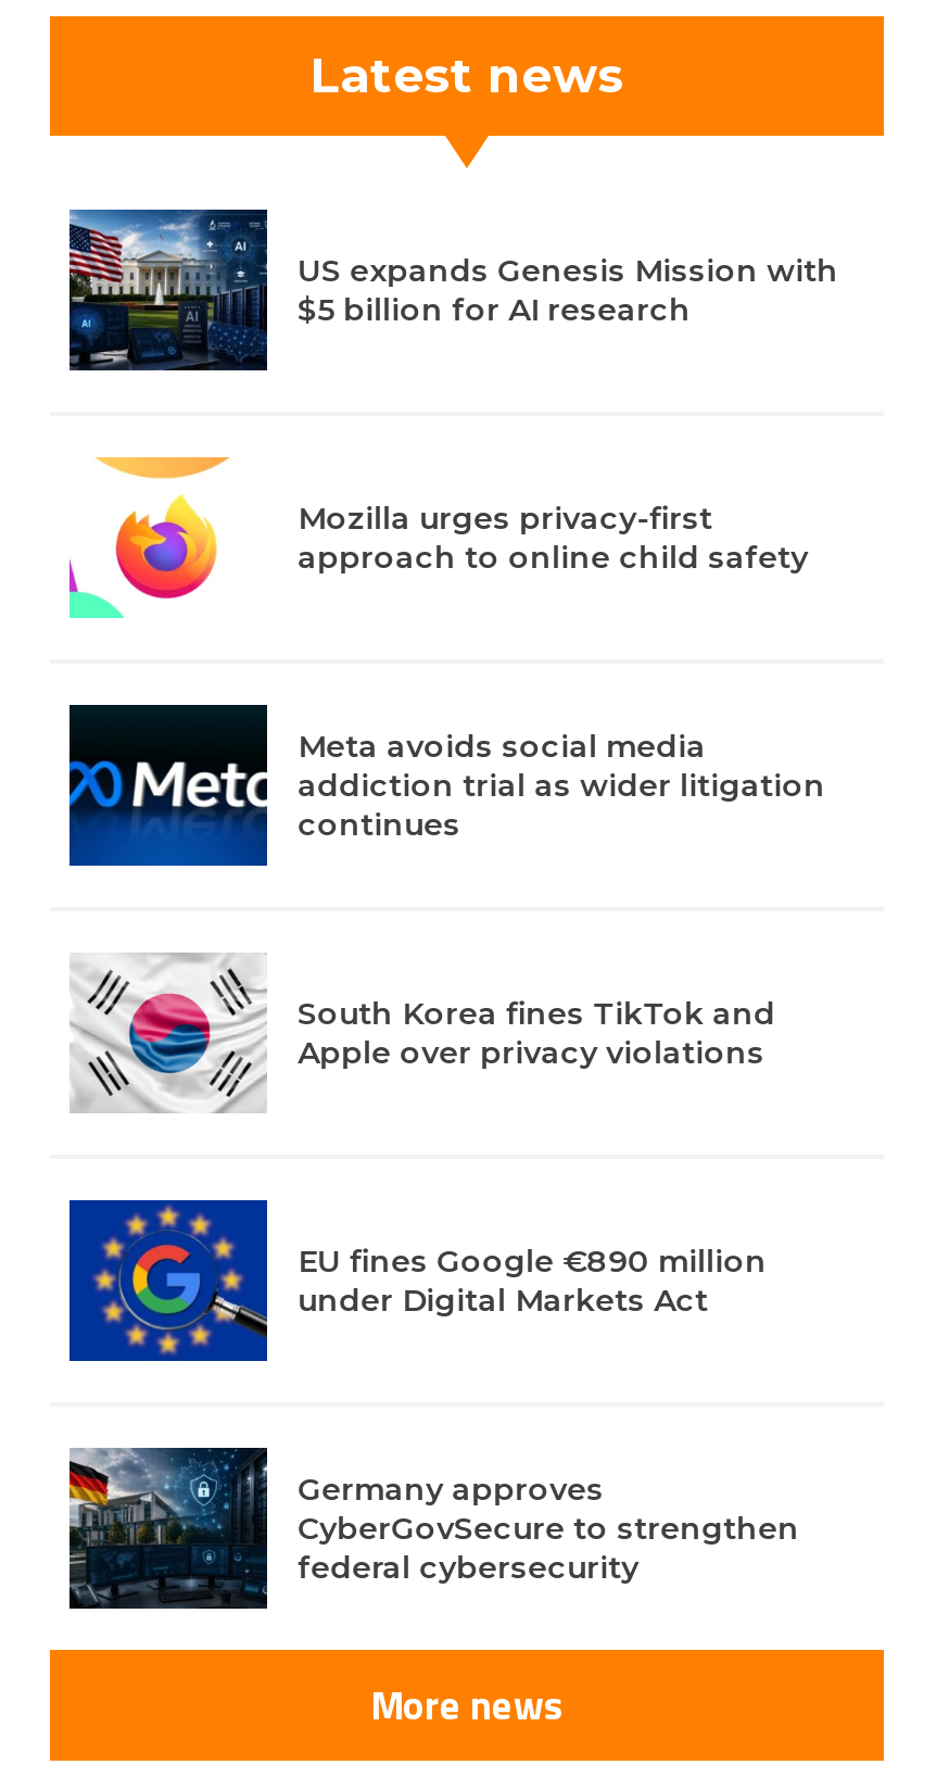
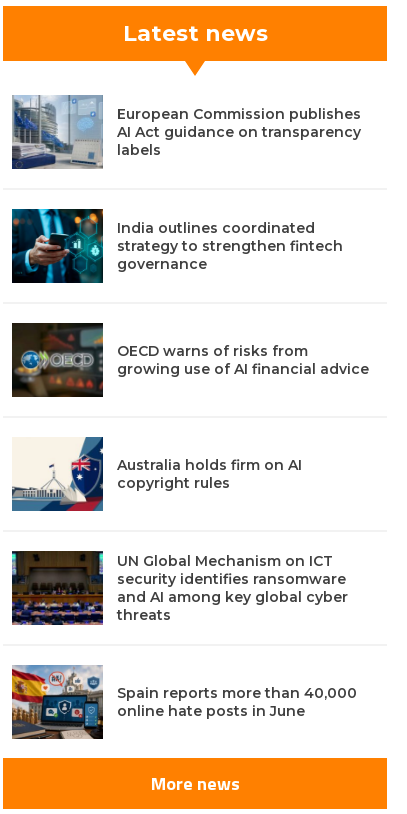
- [image]
- US expands Genesis Mission with
- $5 billion for AI research
+ [image]
+ European Commission publishes
+ AI Act guidance on transparency
+ labels

- [image]
- Mozilla urges privacy-first
- approach to online child safety
+ [image]
+ India outlines coordinated
+ strategy to strengthen fintech
+ governance

- [image]
- Meta avoids social media
- addiction trial as wider litigation
- continues
+ [image]
+ OECD warns of risks from
+ growing use of AI financial advice

- [image]
- South Korea fines TikTok and
- Apple over privacy violations
+ [image]
+ Australia holds firm on AI
+ copyright rules

- [image]
- EU fines Google €890 million
- under Digital Markets Act
+ [image]
+ UN Global Mechanism on ICT
+ security identifies ransomware
+ and AI among key global cyber
+ threats

- [image]
- Germany approves
- CyberGovSecure to strengthen
- federal cybersecurity
+ [image]
+ Spain reports more than 40,000
+ online hate posts in June
